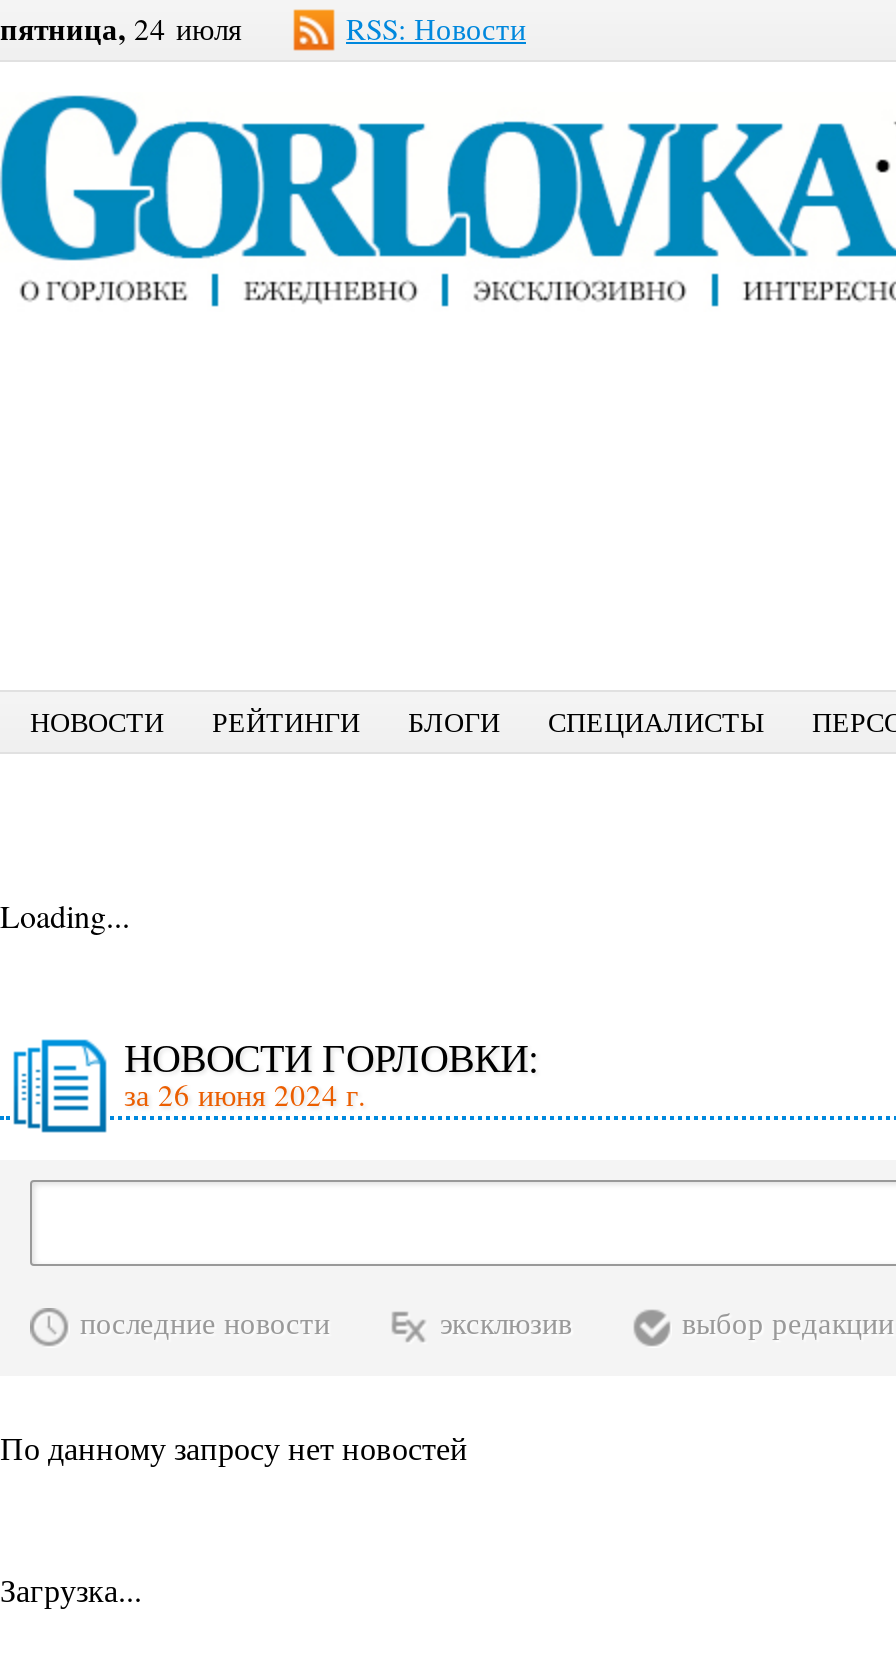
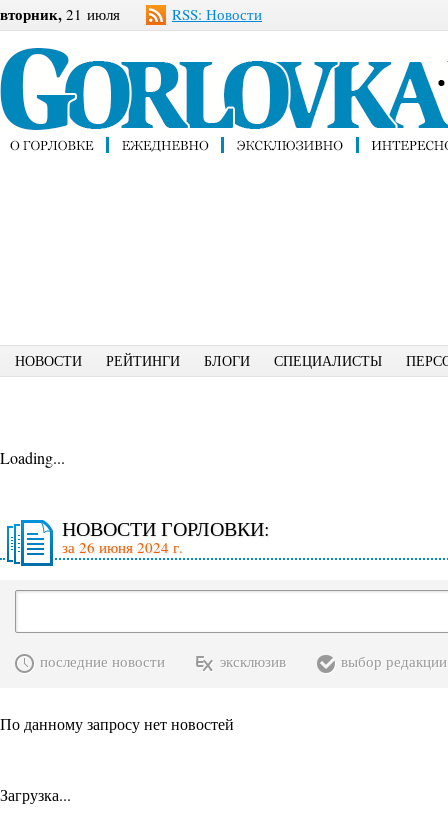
- пятница, 24 июля
+ вторник, 21 июля
